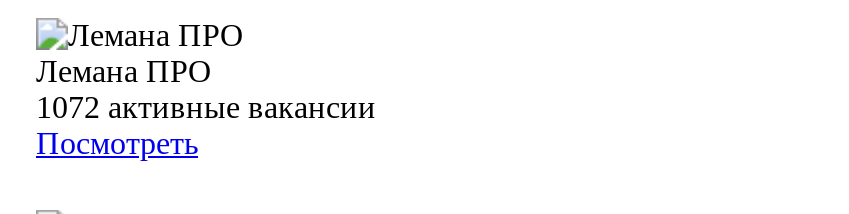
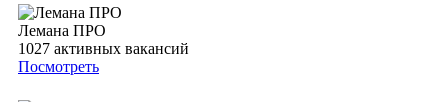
- 1072 активные вакансии
+ 1027 активных вакансий
